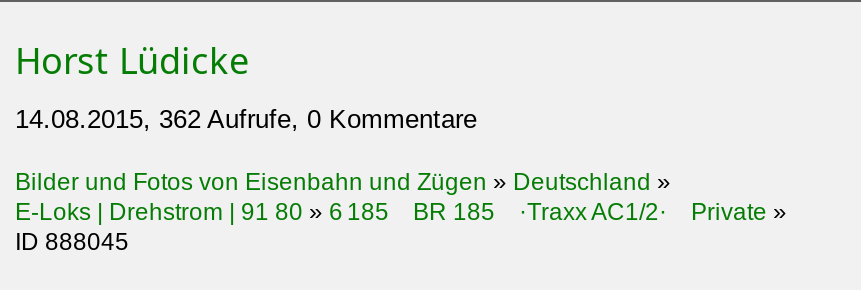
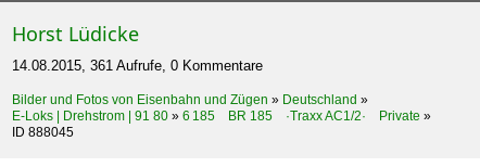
- 14.08.2015, 362 Aufrufe, 0 Kommentare
+ 14.08.2015, 361 Aufrufe, 0 Kommentare
